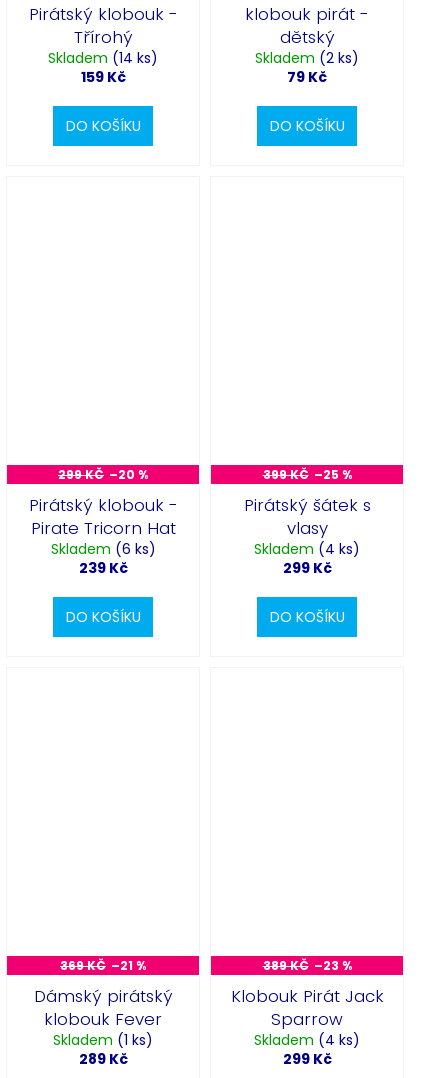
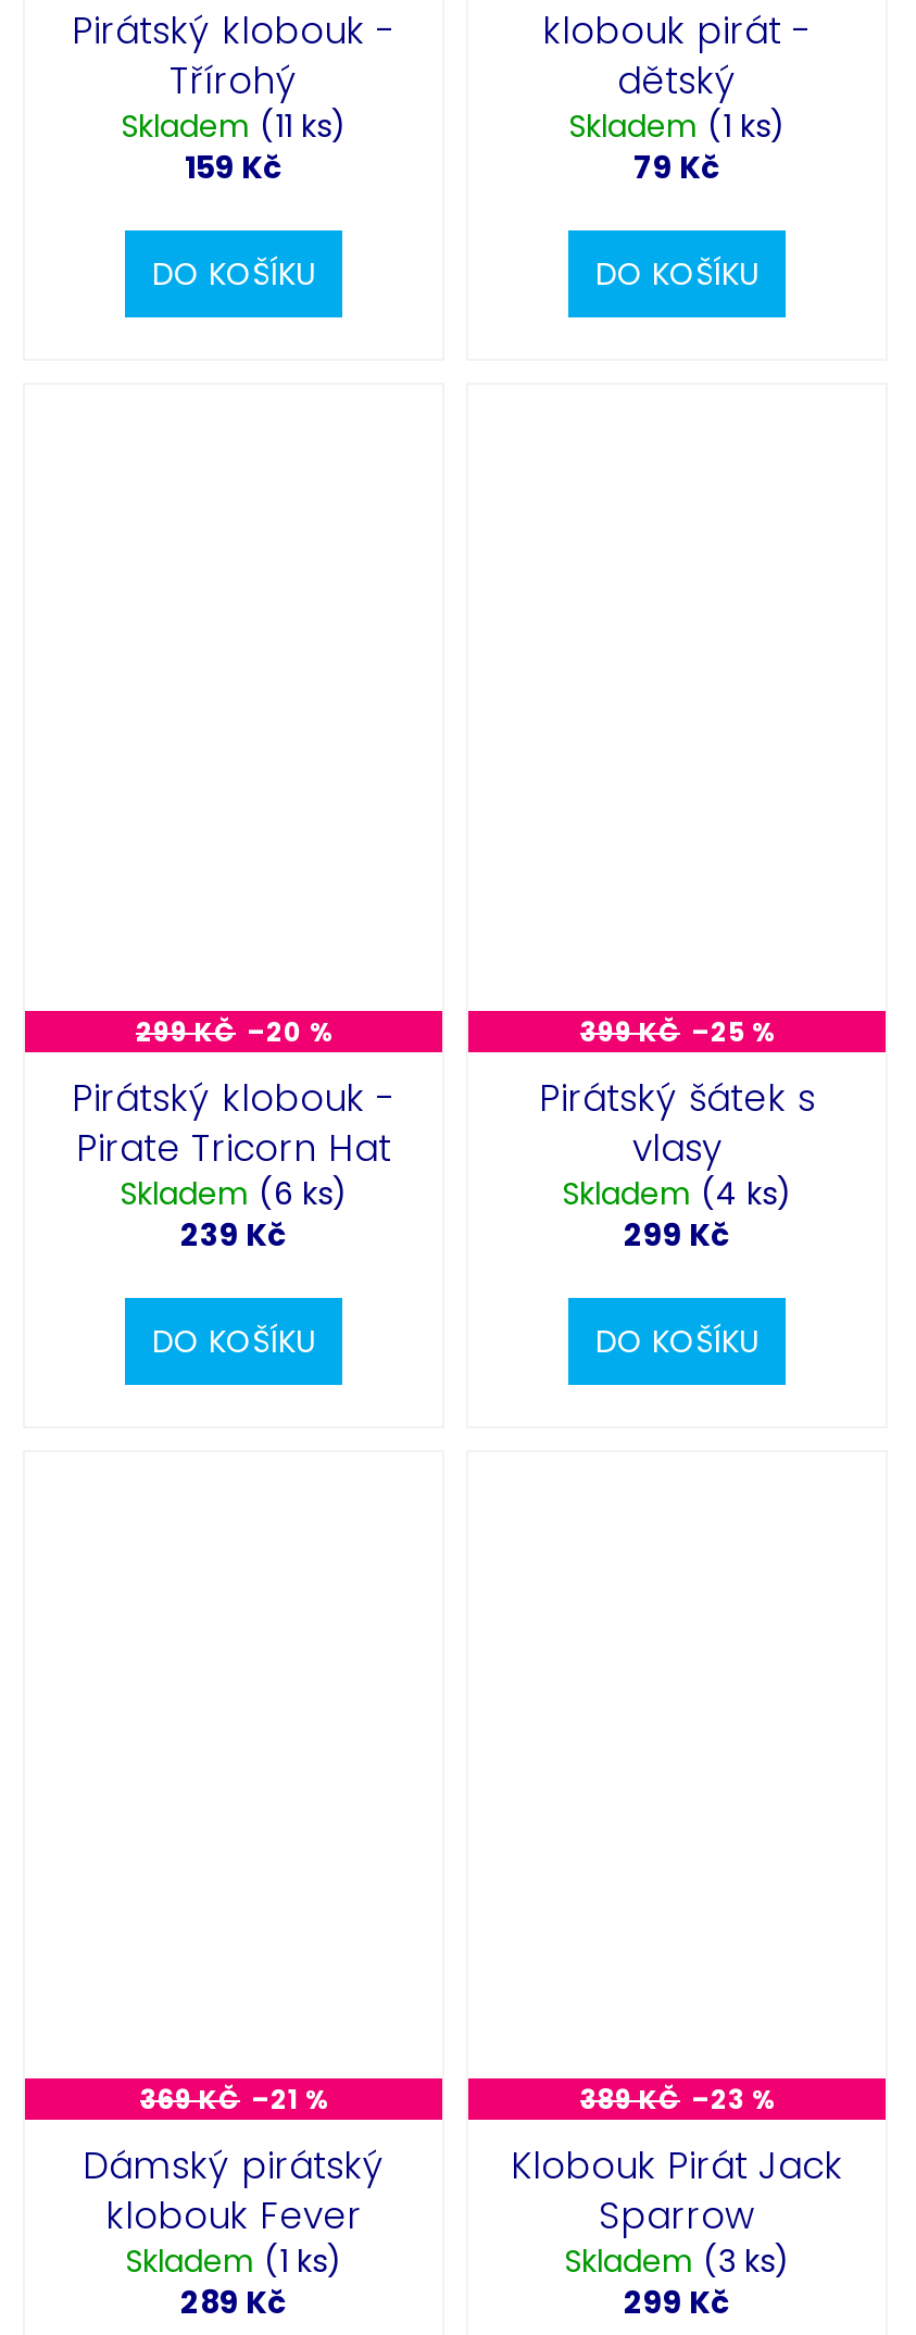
- Skladem (14 ks)
+ Skladem (11 ks)

- Skladem (2 ks)
+ Skladem (1 ks)

- Skladem (4 ks)
+ Skladem (3 ks)
